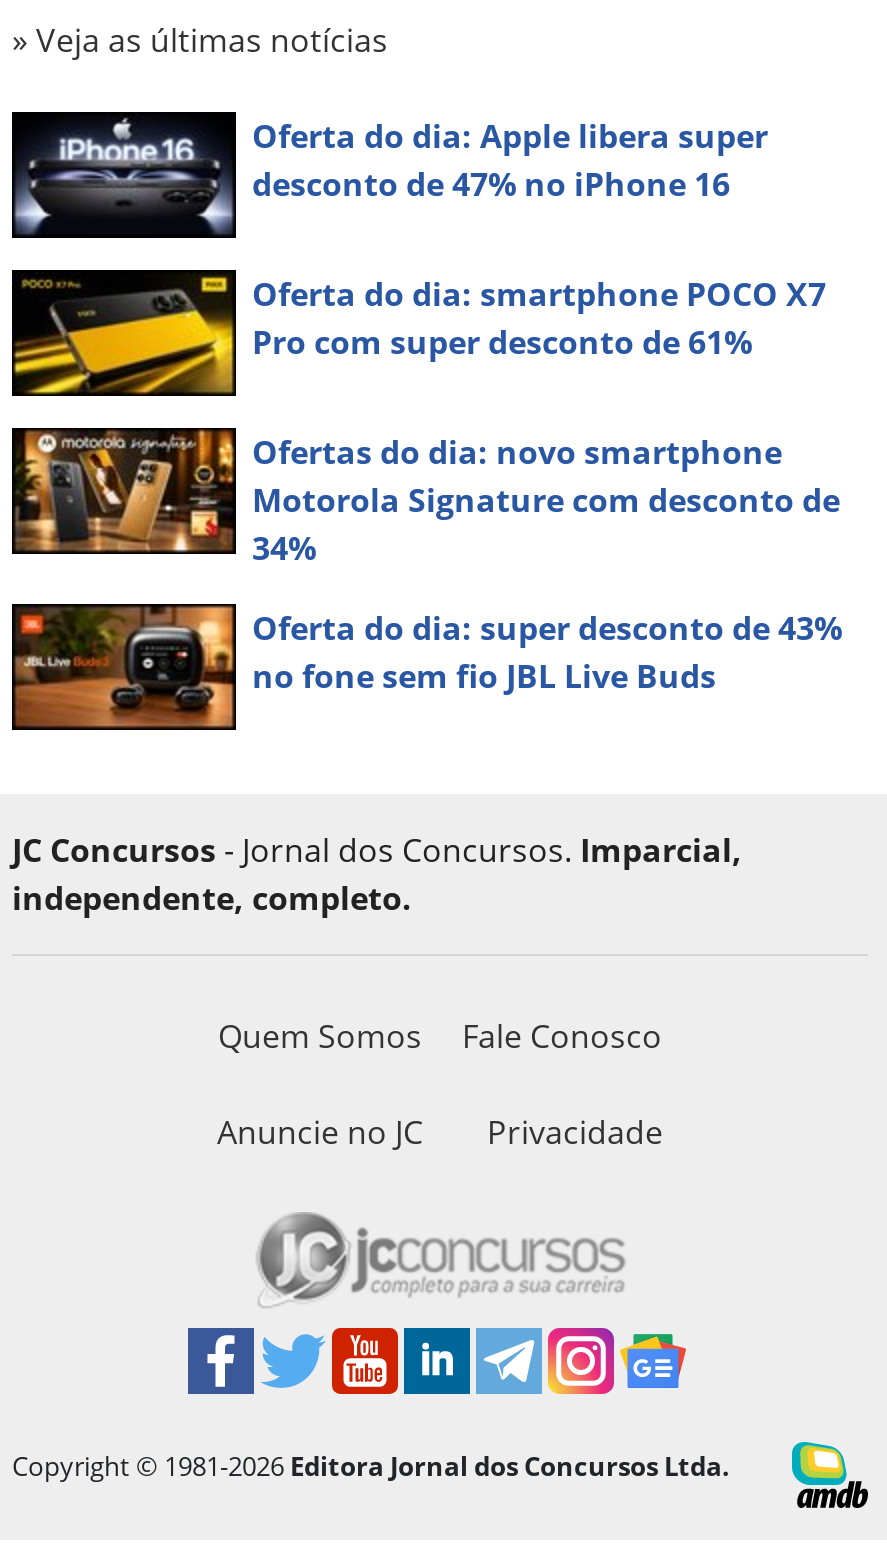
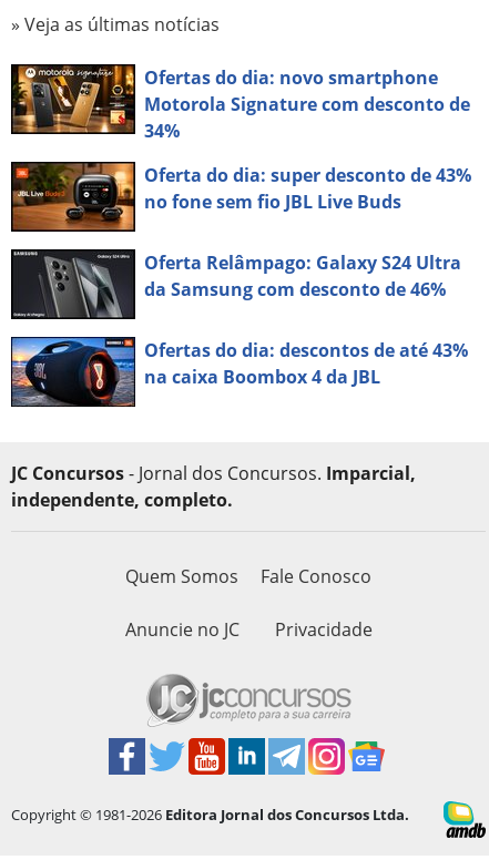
- [image]
- Oferta do dia: Apple libera super
- desconto de 47% no iPhone 16
- Oferta do dia: smartphone POCO X7
- Pro com super desconto de 61%

- [image]

moved up: [image] | Ofertas do dia: novo smartphone | Motorola Signature com desconto de | 34% | Oferta do dia: super desconto de 43% | no fone sem fio JBL Live Buds

+ [image]
+ Oferta Relâmpago: Galaxy S24 Ultra
+ da Samsung com desconto de 46%
+ Ofertas do dia: descontos de até 43%
+ na caixa Boombox 4 da JBL

+ [image]
